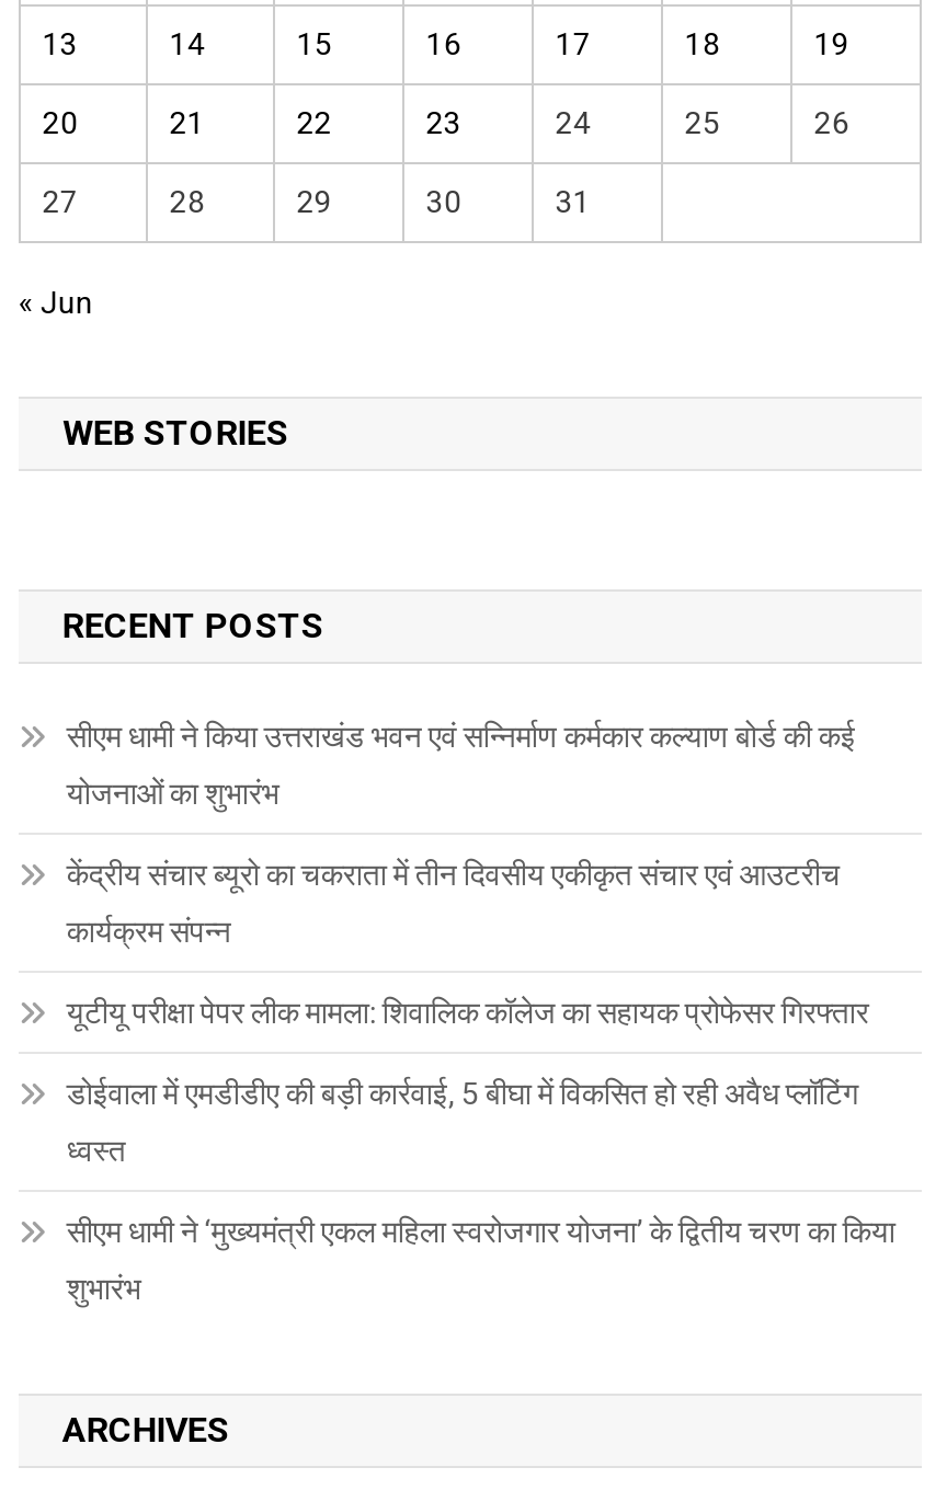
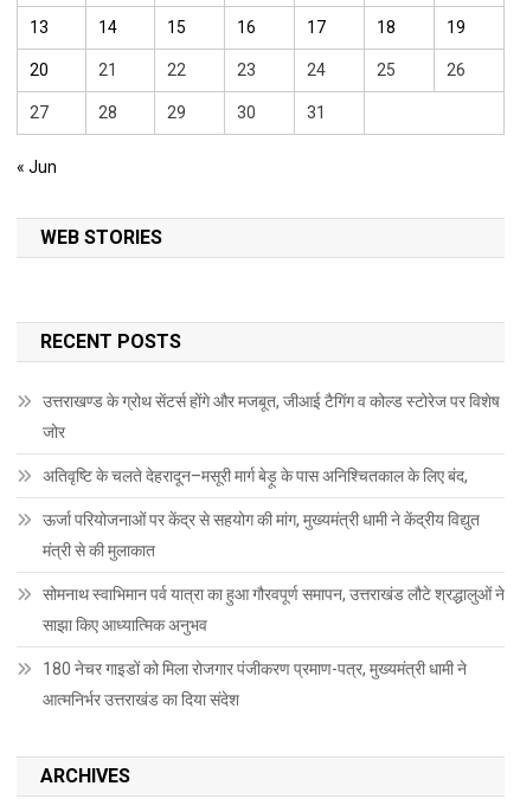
- सीएम धामी ने किया उत्तराखंड भवन एवं सन्निर्माण कर्मकार कल्याण बोर्ड की कई
+ उत्तराखण्ड के ग्रोथ सेंटर्स होंगे और मजबूत, जीआई टैगिंग व कोल्ड स्टोरेज पर विशेष

- योजनाओं का शुभारंभ
+ जोर

- केंद्रीय संचार ब्यूरो का चकराता में तीन दिवसीय एकीकृत संचार एवं आउटरीच
+ अतिवृष्टि के चलते देहरादून–मसूरी मार्ग बेड़ू के पास अनिश्चितकाल के लिए बंद,

- कार्यक्रम संपन्न
+ ऊर्जा परियोजनाओं पर केंद्र से सहयोग की मांग, मुख्यमंत्री धामी ने केंद्रीय विद्युत

- यूटीयू परीक्षा पेपर लीक मामला: शिवालिक कॉलेज का सहायक प्रोफेसर गिरफ्तार
+ मंत्री से की मुलाकात

- डोईवाला में एमडीडीए की बड़ी कार्रवाई, 5 बीघा में विकसित हो रही अवैध प्लॉटिंग
+ सोमनाथ स्वाभिमान पर्व यात्रा का हुआ गौरवपूर्ण समापन, उत्तराखंड लौटे श्रद्धालुओं ने

- ध्वस्त
+ साझा किए आध्यात्मिक अनुभव

- सीएम धामी ने ‘मुख्यमंत्री एकल महिला स्वरोजगार योजना’ के द्वितीय चरण का किया
+ 180 नेचर गाइडों को मिला रोजगार पंजीकरण प्रमाण-पत्र, मुख्यमंत्री धामी ने

- शुभारंभ
+ आत्मनिर्भर उत्तराखंड का दिया संदेश
